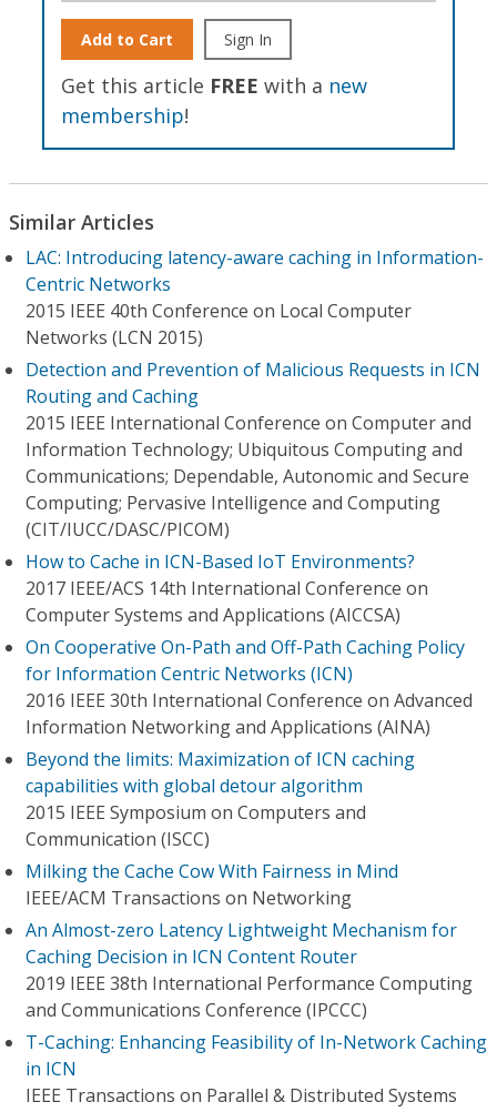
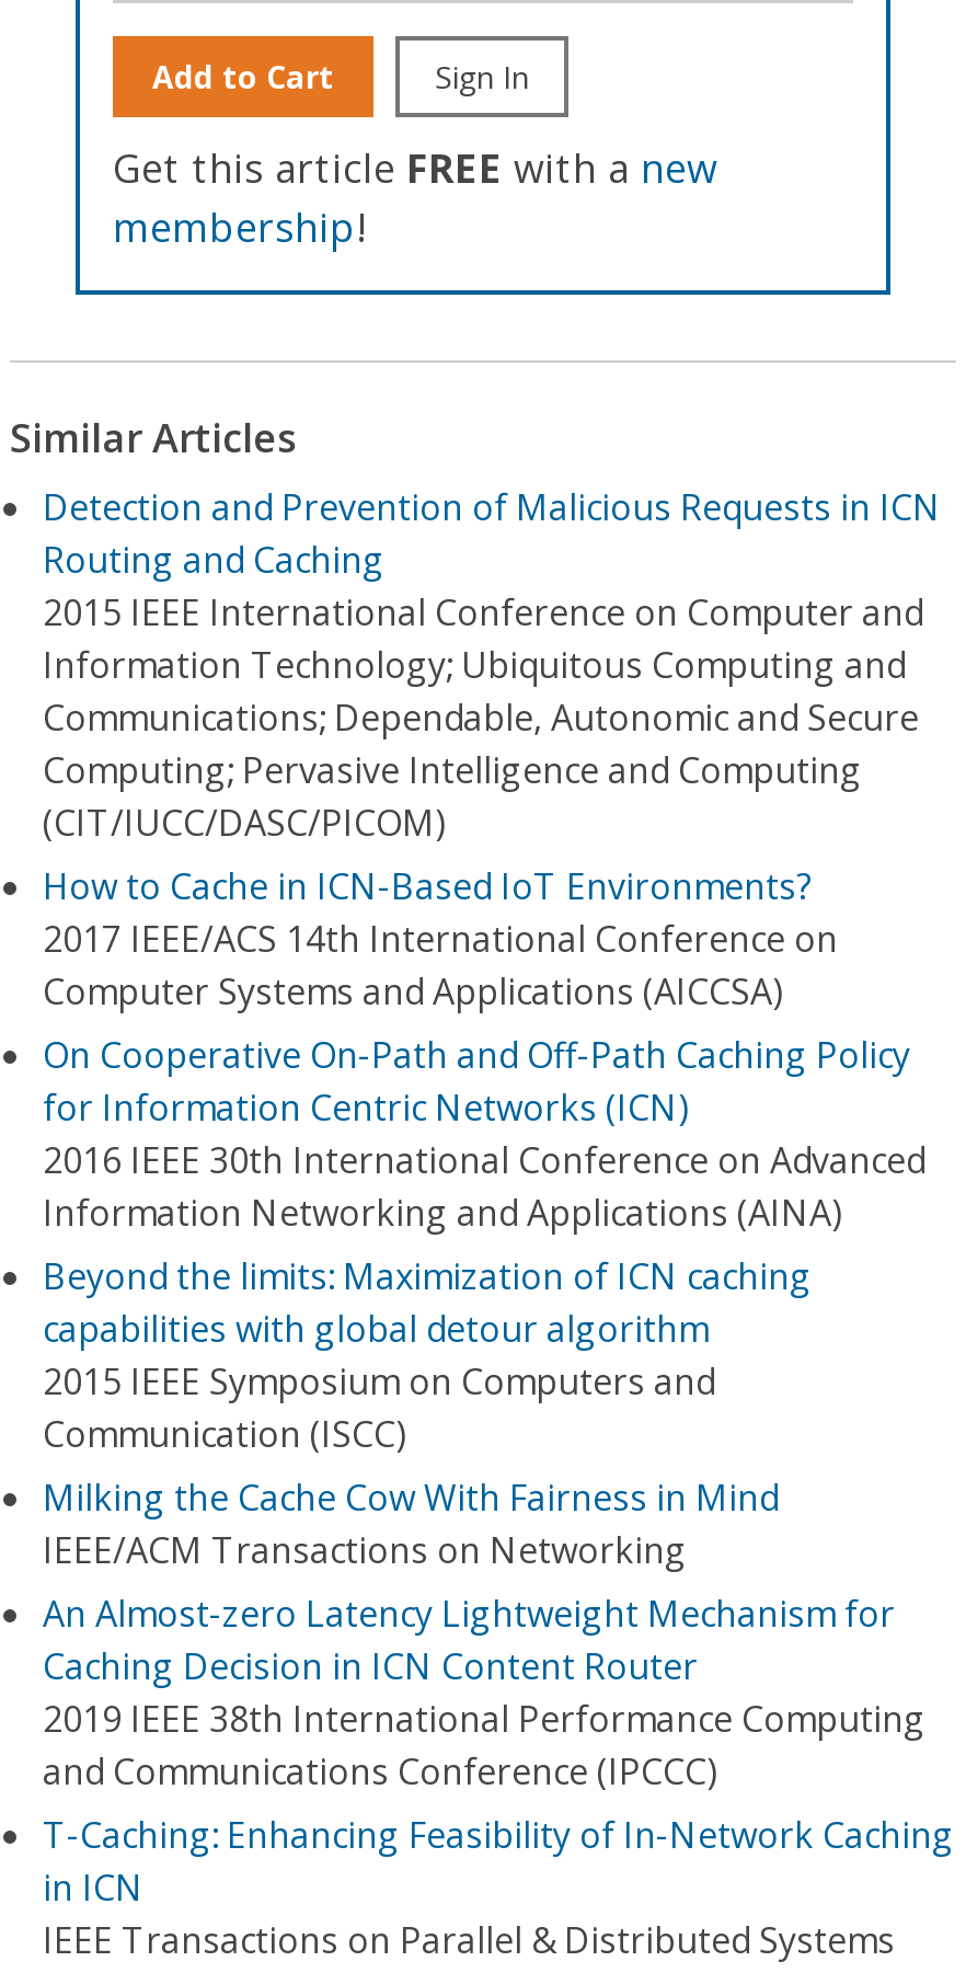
- LAC: Introducing latency-aware caching in Information-
- Centric Networks
- 2015 IEEE 40th Conference on Local Computer
- Networks (LCN 2015)
